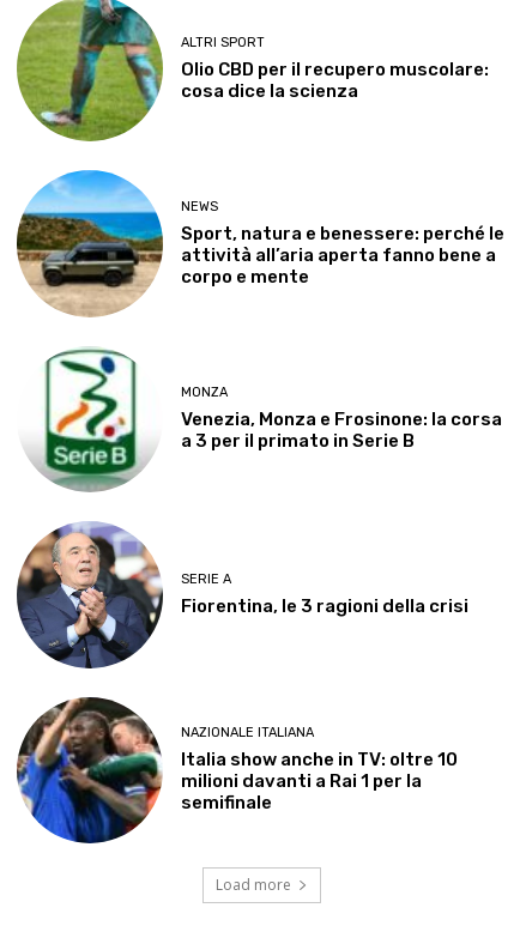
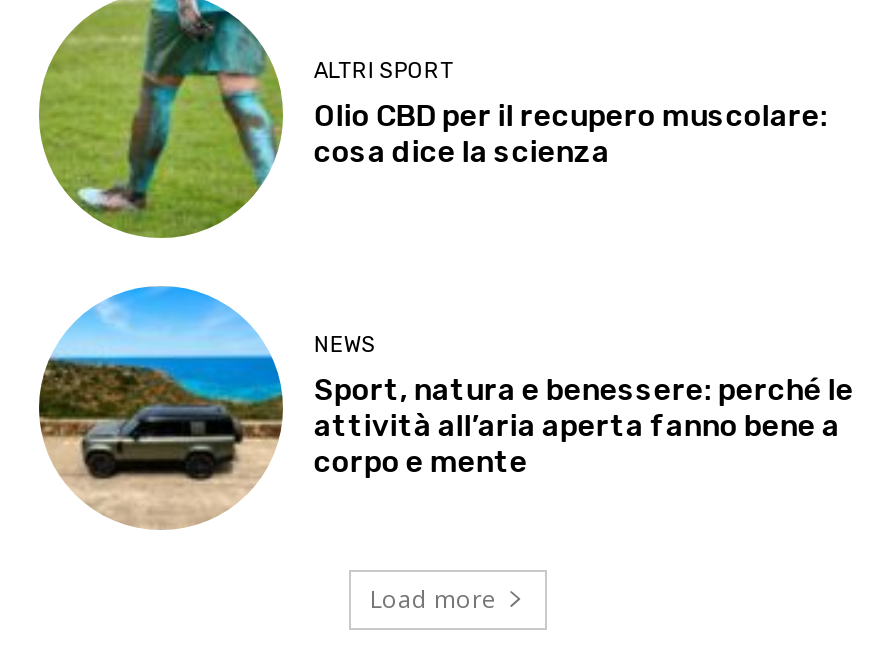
- [image]
- MONZA
- Venezia, Monza e Frosinone: la corsa
- a 3 per il primato in Serie B

- [image]
- SERIE A
- Fiorentina, le 3 ragioni della crisi

- [image]
- NAZIONALE ITALIANA
- Italia show anche in TV: oltre 10
- milioni davanti a Rai 1 per la
- semifinale
